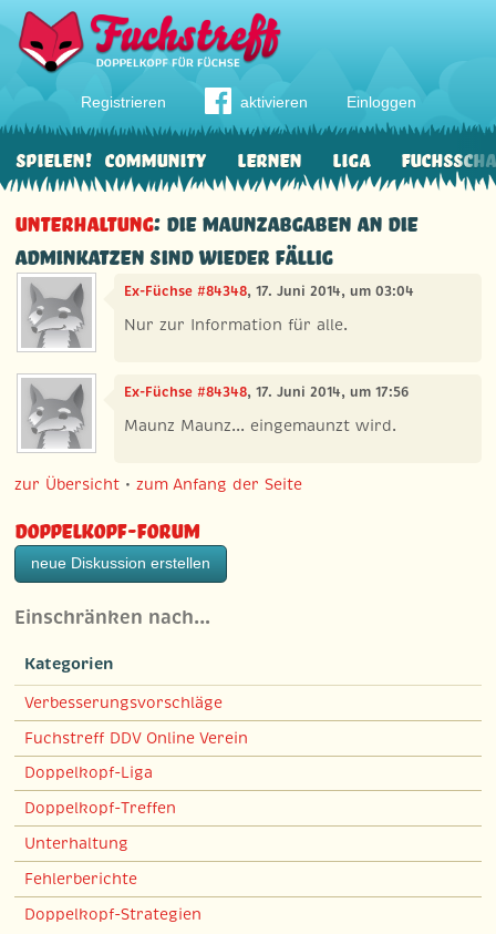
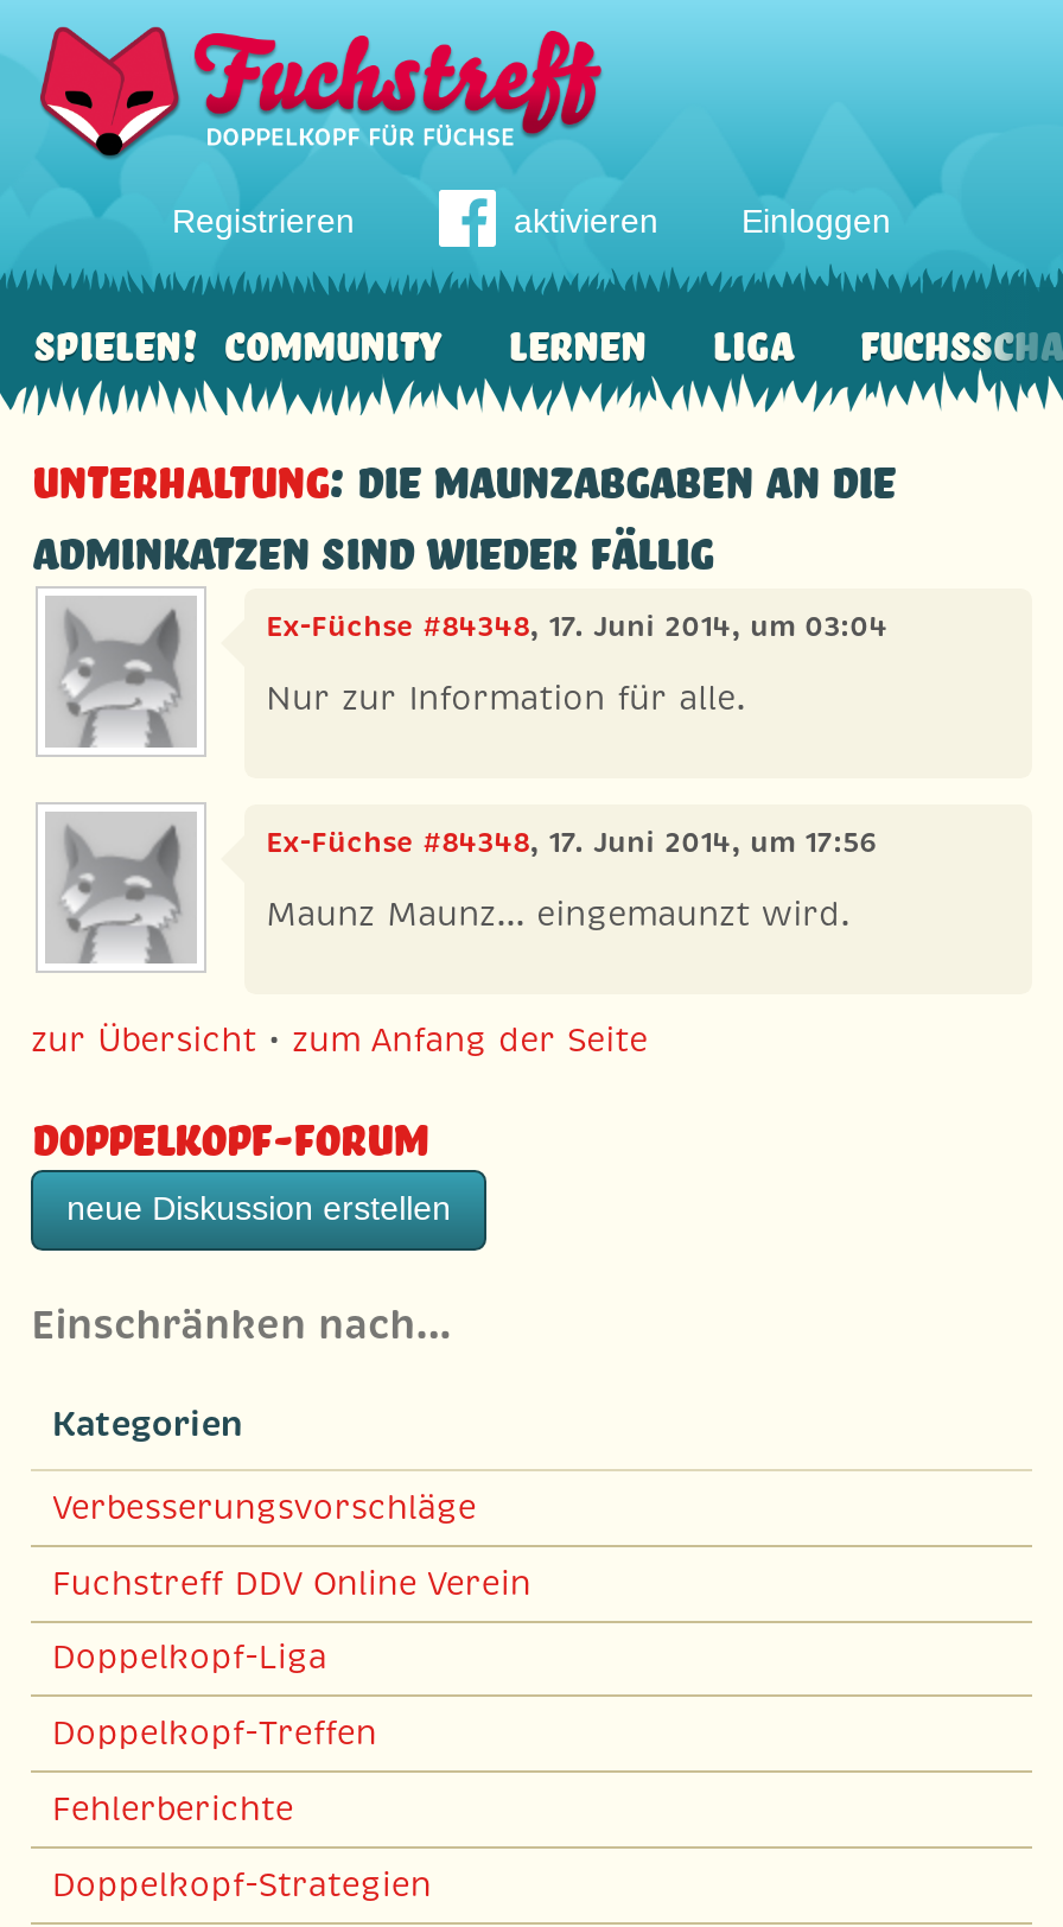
- Unterhaltung
